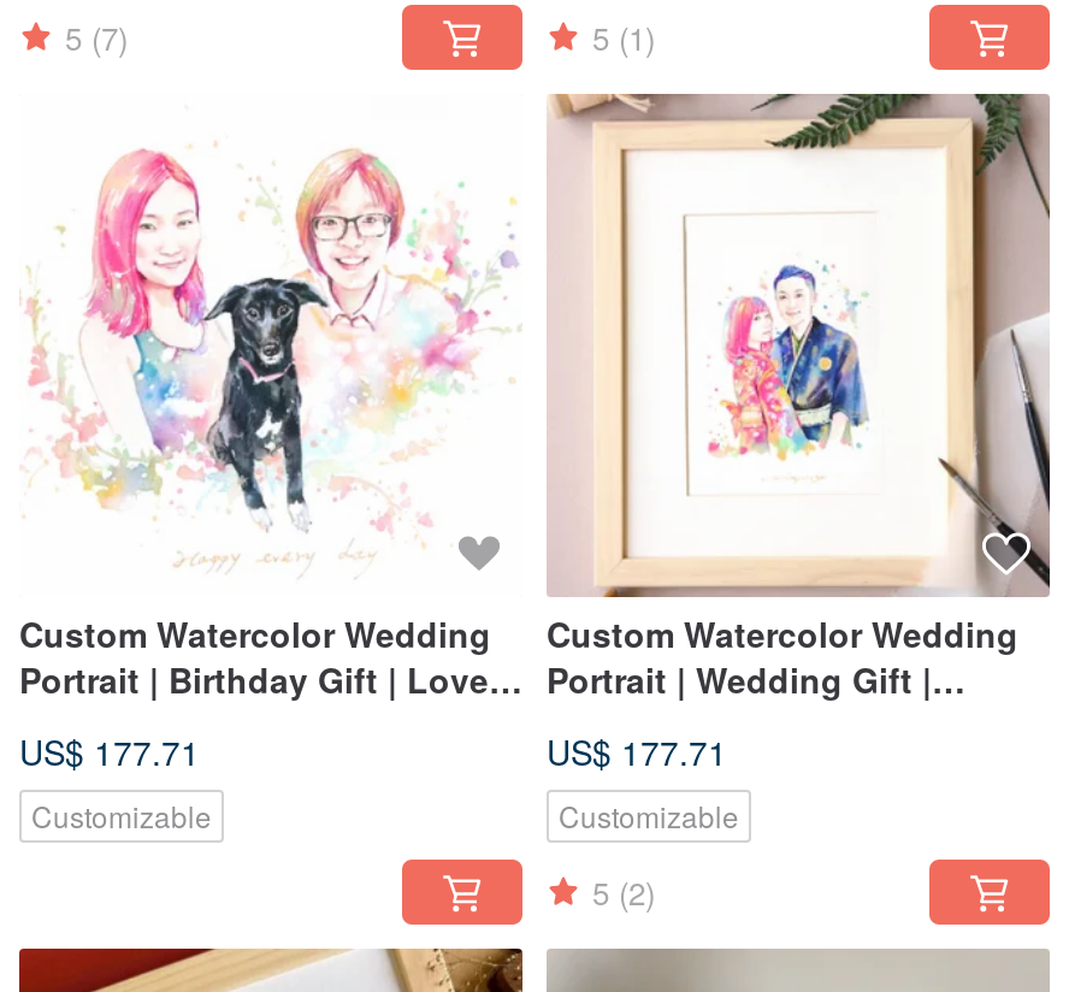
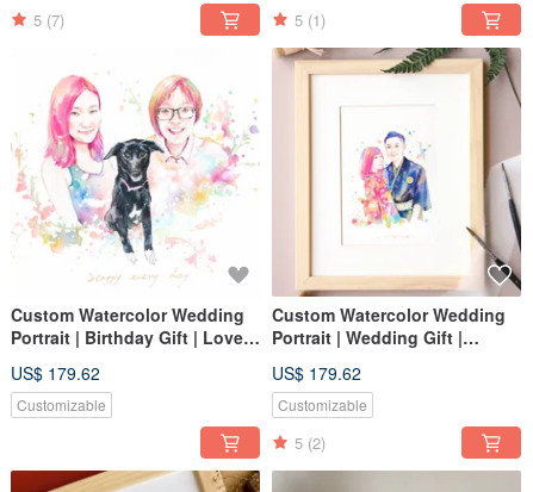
- US$ 177.71
+ US$ 179.62

- US$ 177.71
+ US$ 179.62
